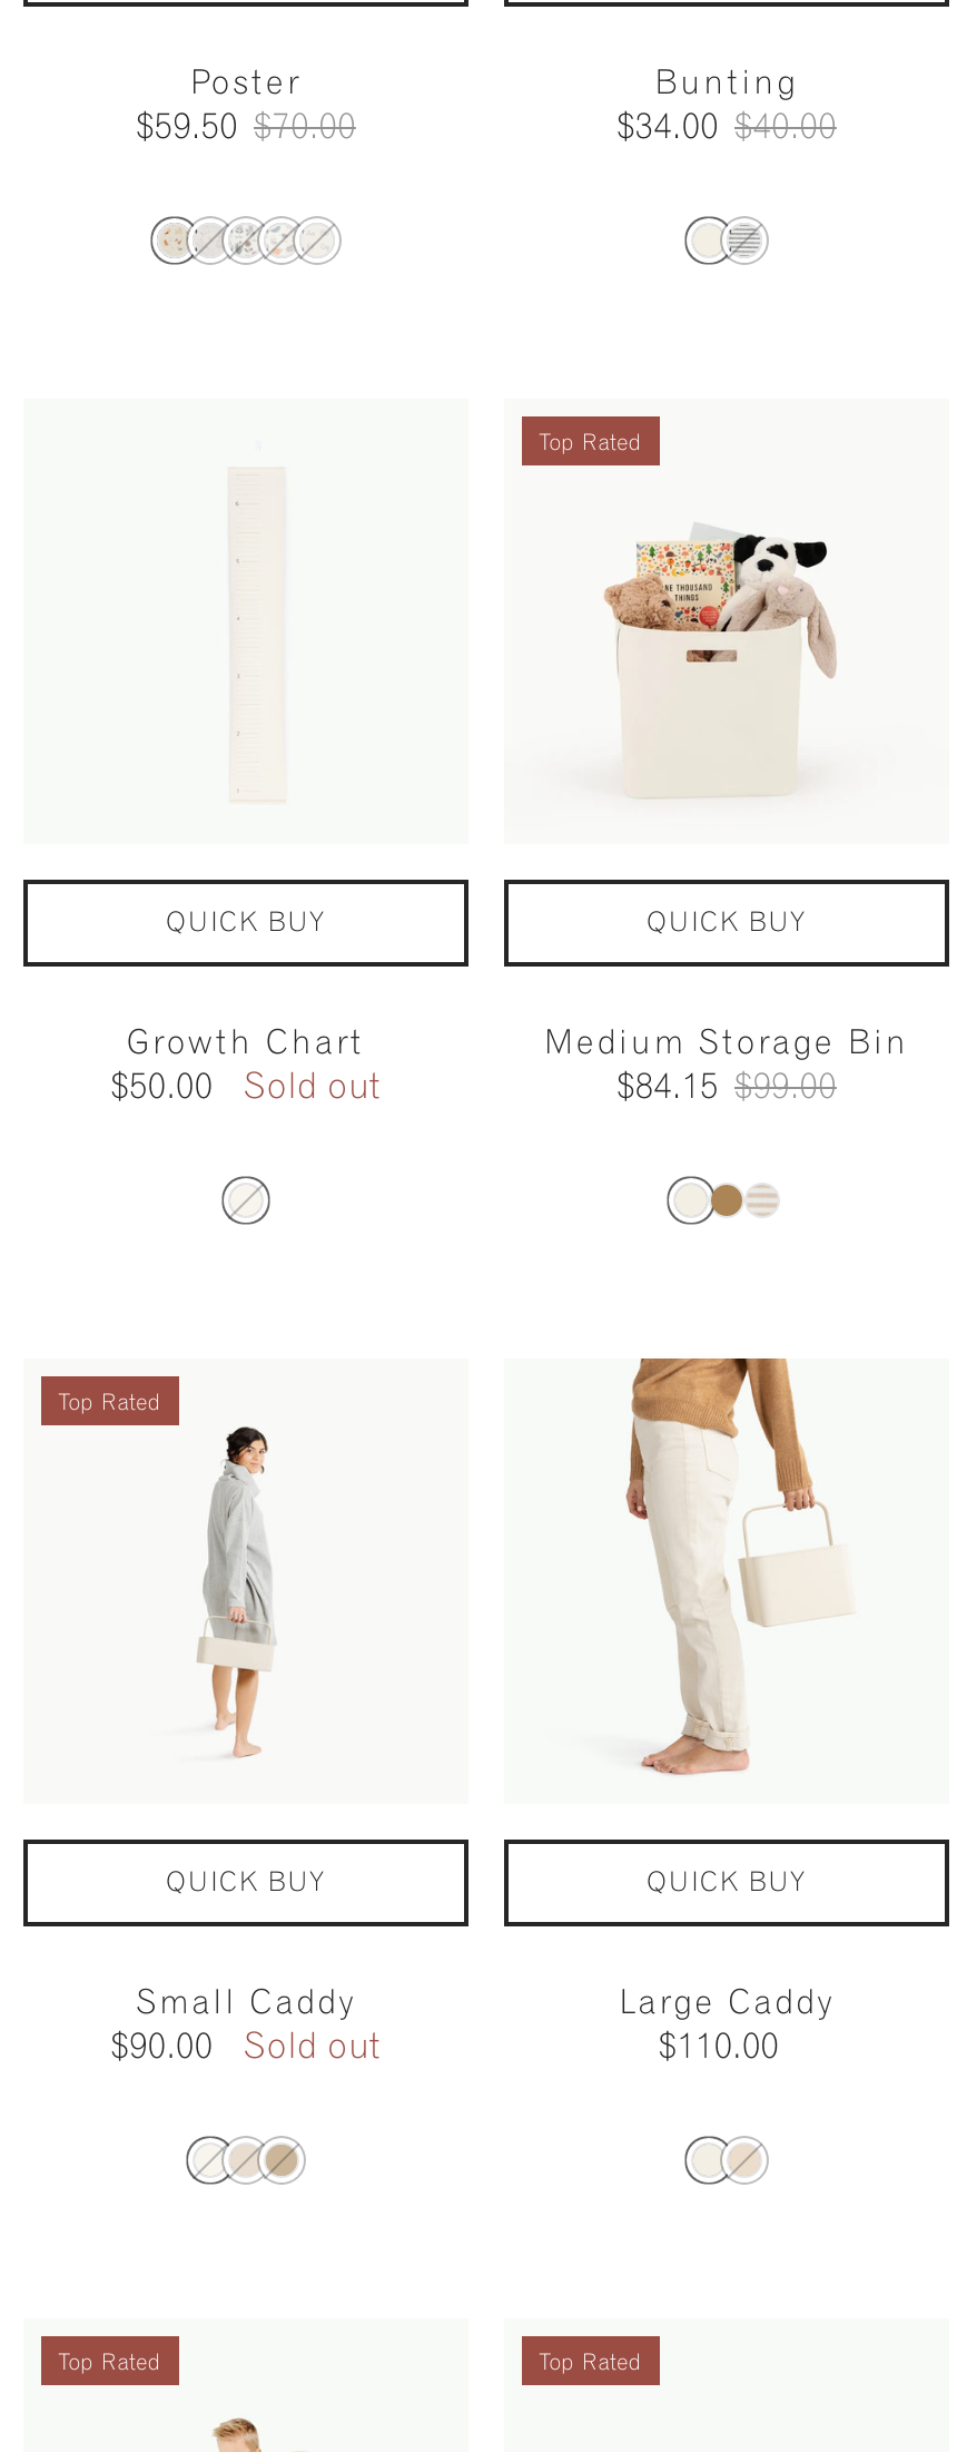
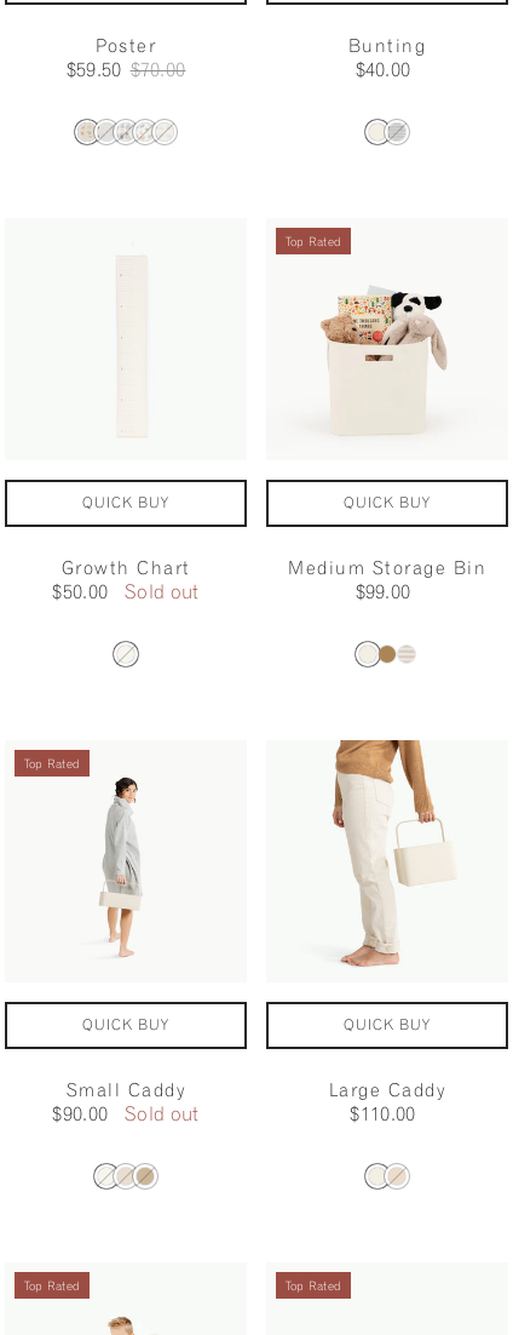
- $34.00 $40.00
+ $40.00

- $84.15 $99.00
+ $99.00
